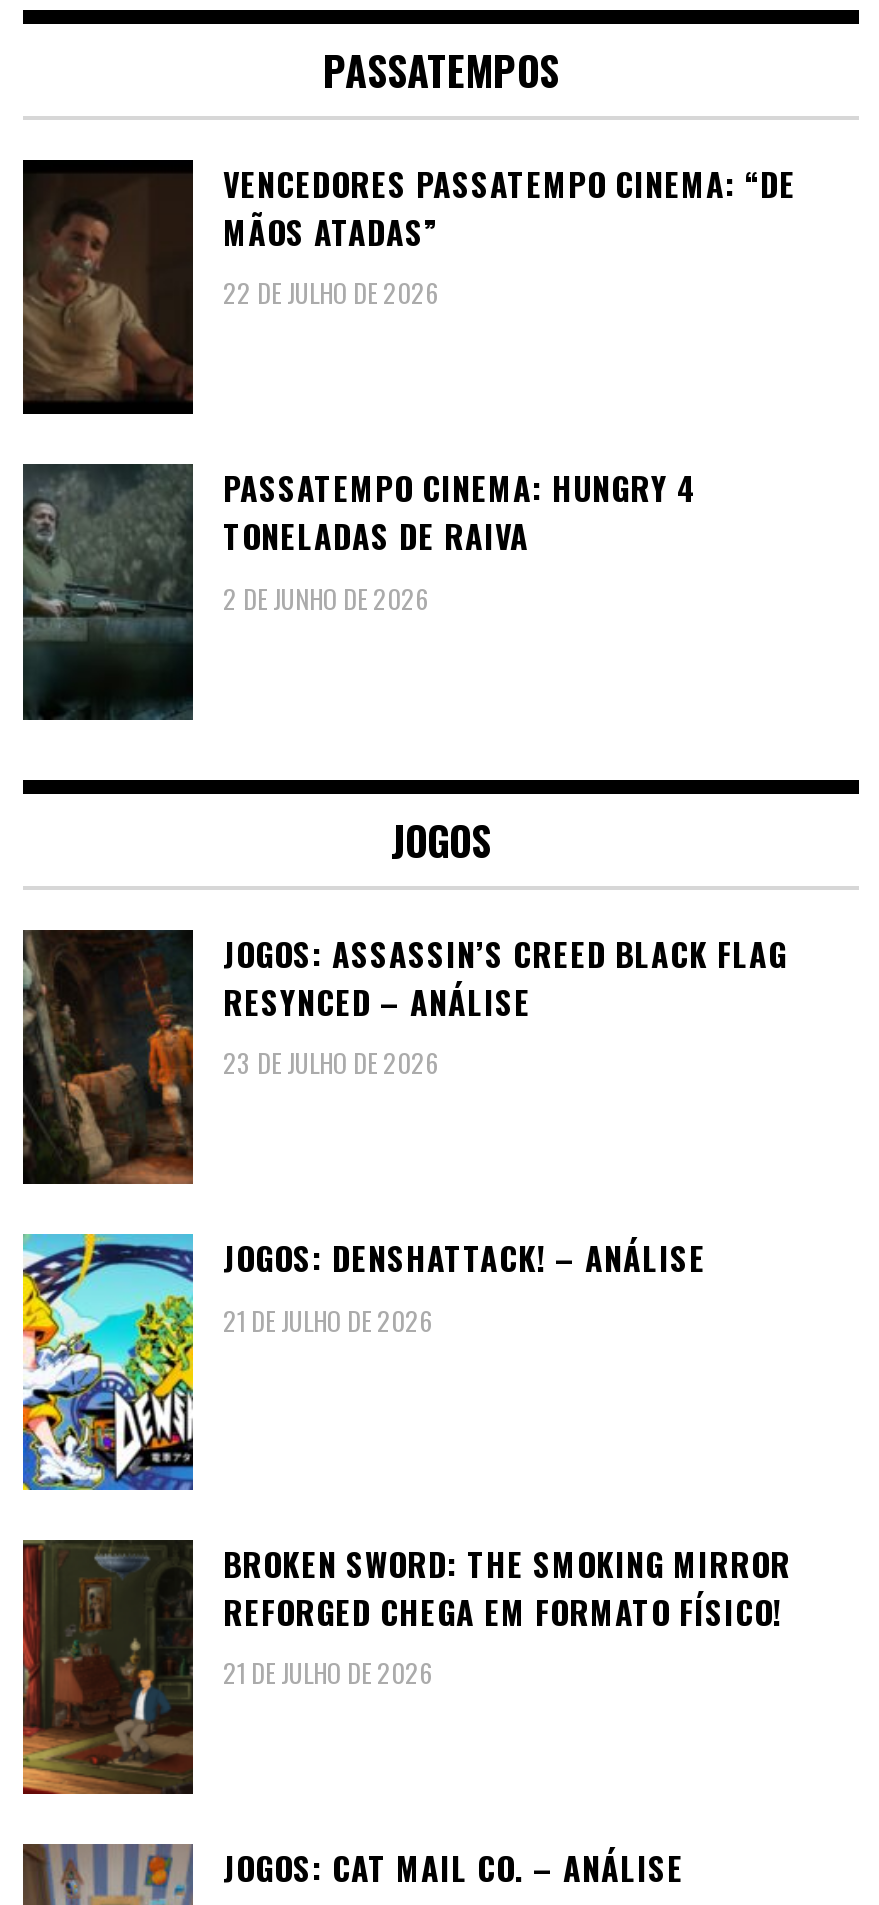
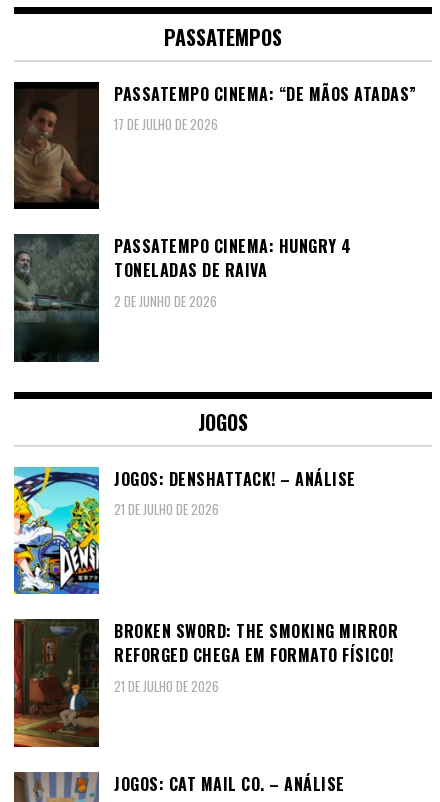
- VENCEDORES PASSATEMPO CINEMA: “DE
- MÃOS ATADAS”
- 22 DE JULHO DE 2026
+ PASSATEMPO CINEMA: “DE MÃOS ATADAS”
+ 17 DE JULHO DE 2026

- [image]
- JOGOS: ASSASSIN’S CREED BLACK FLAG
- RESYNCED – ANÁLISE
- 23 DE JULHO DE 2026
